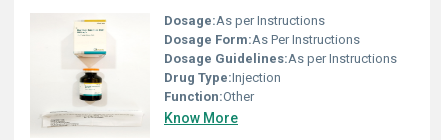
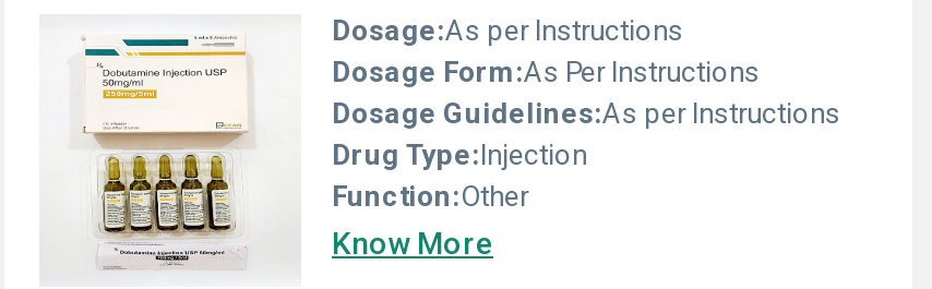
- [image]
+ [image]
